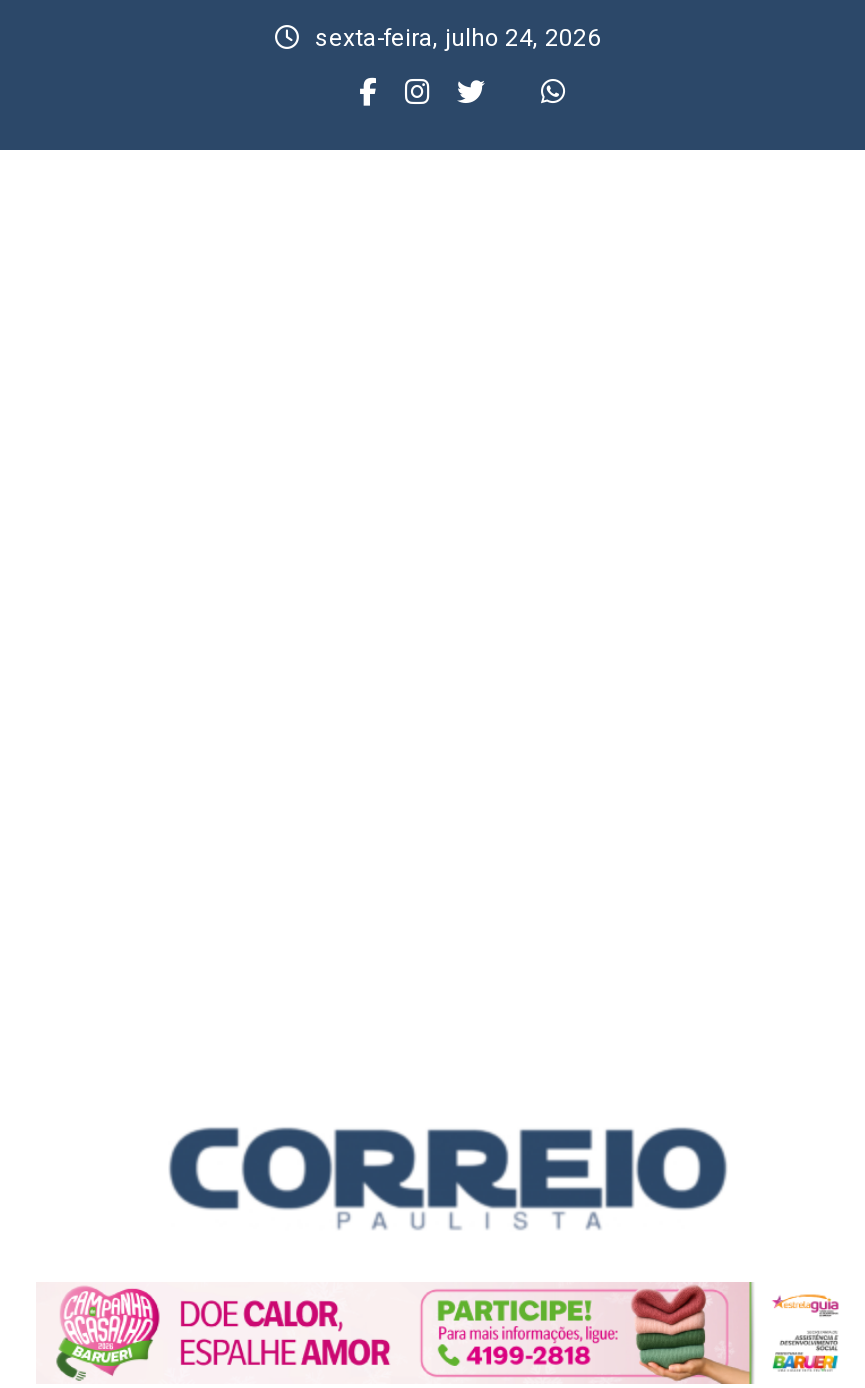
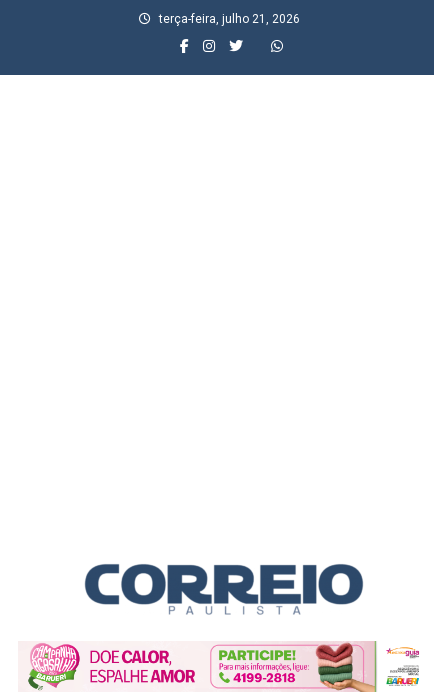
- sexta-feira, julho 24, 2026
+ terça-feira, julho 21, 2026
